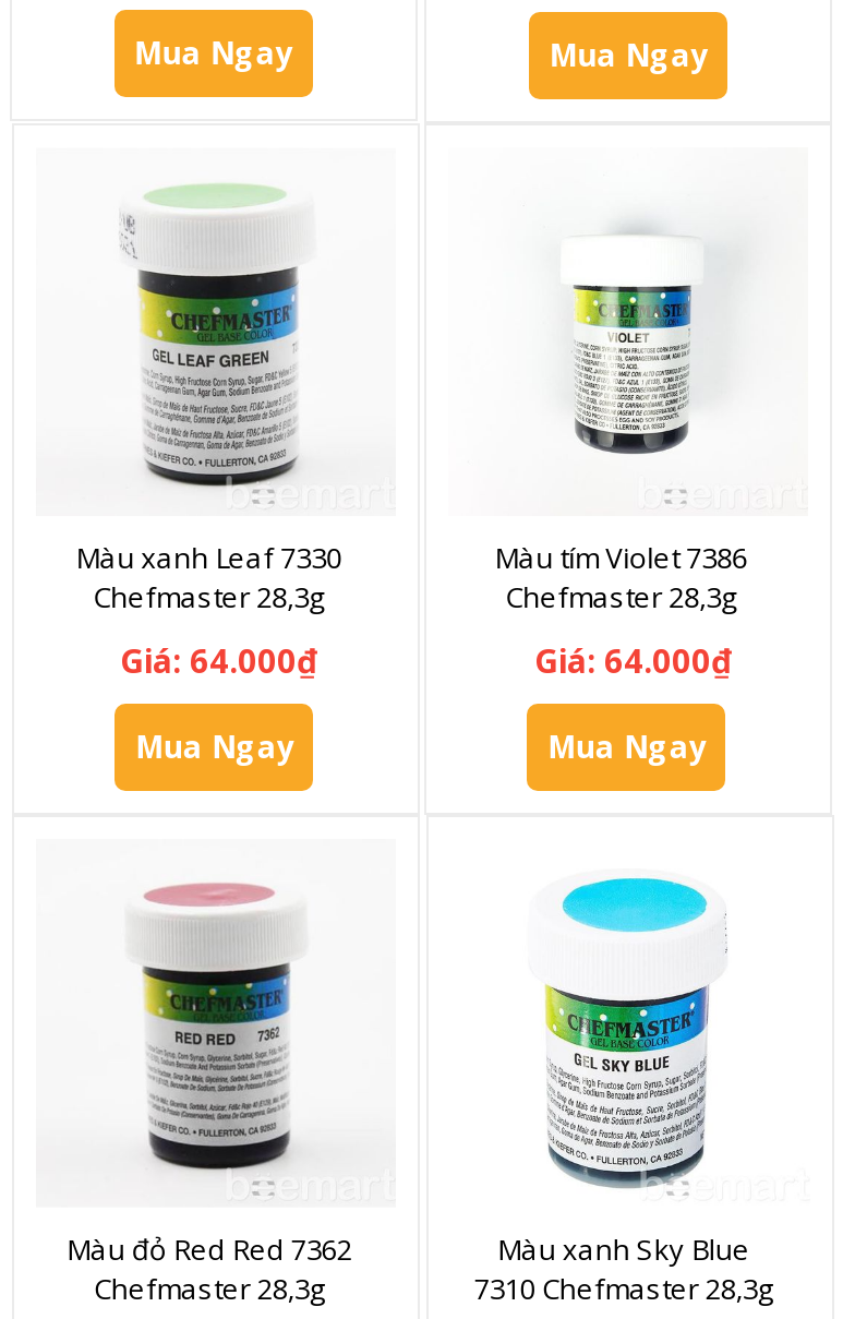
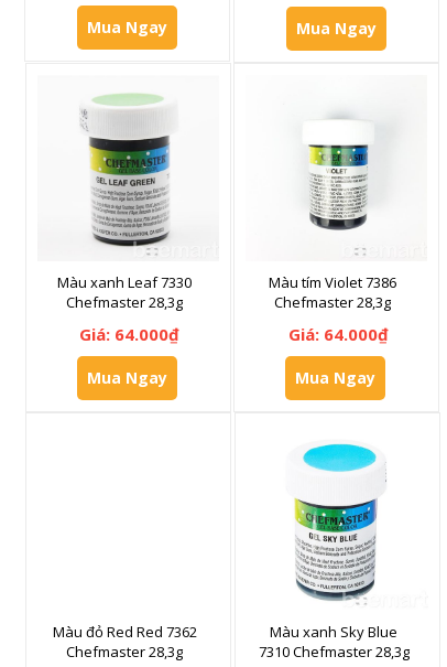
- [image]
